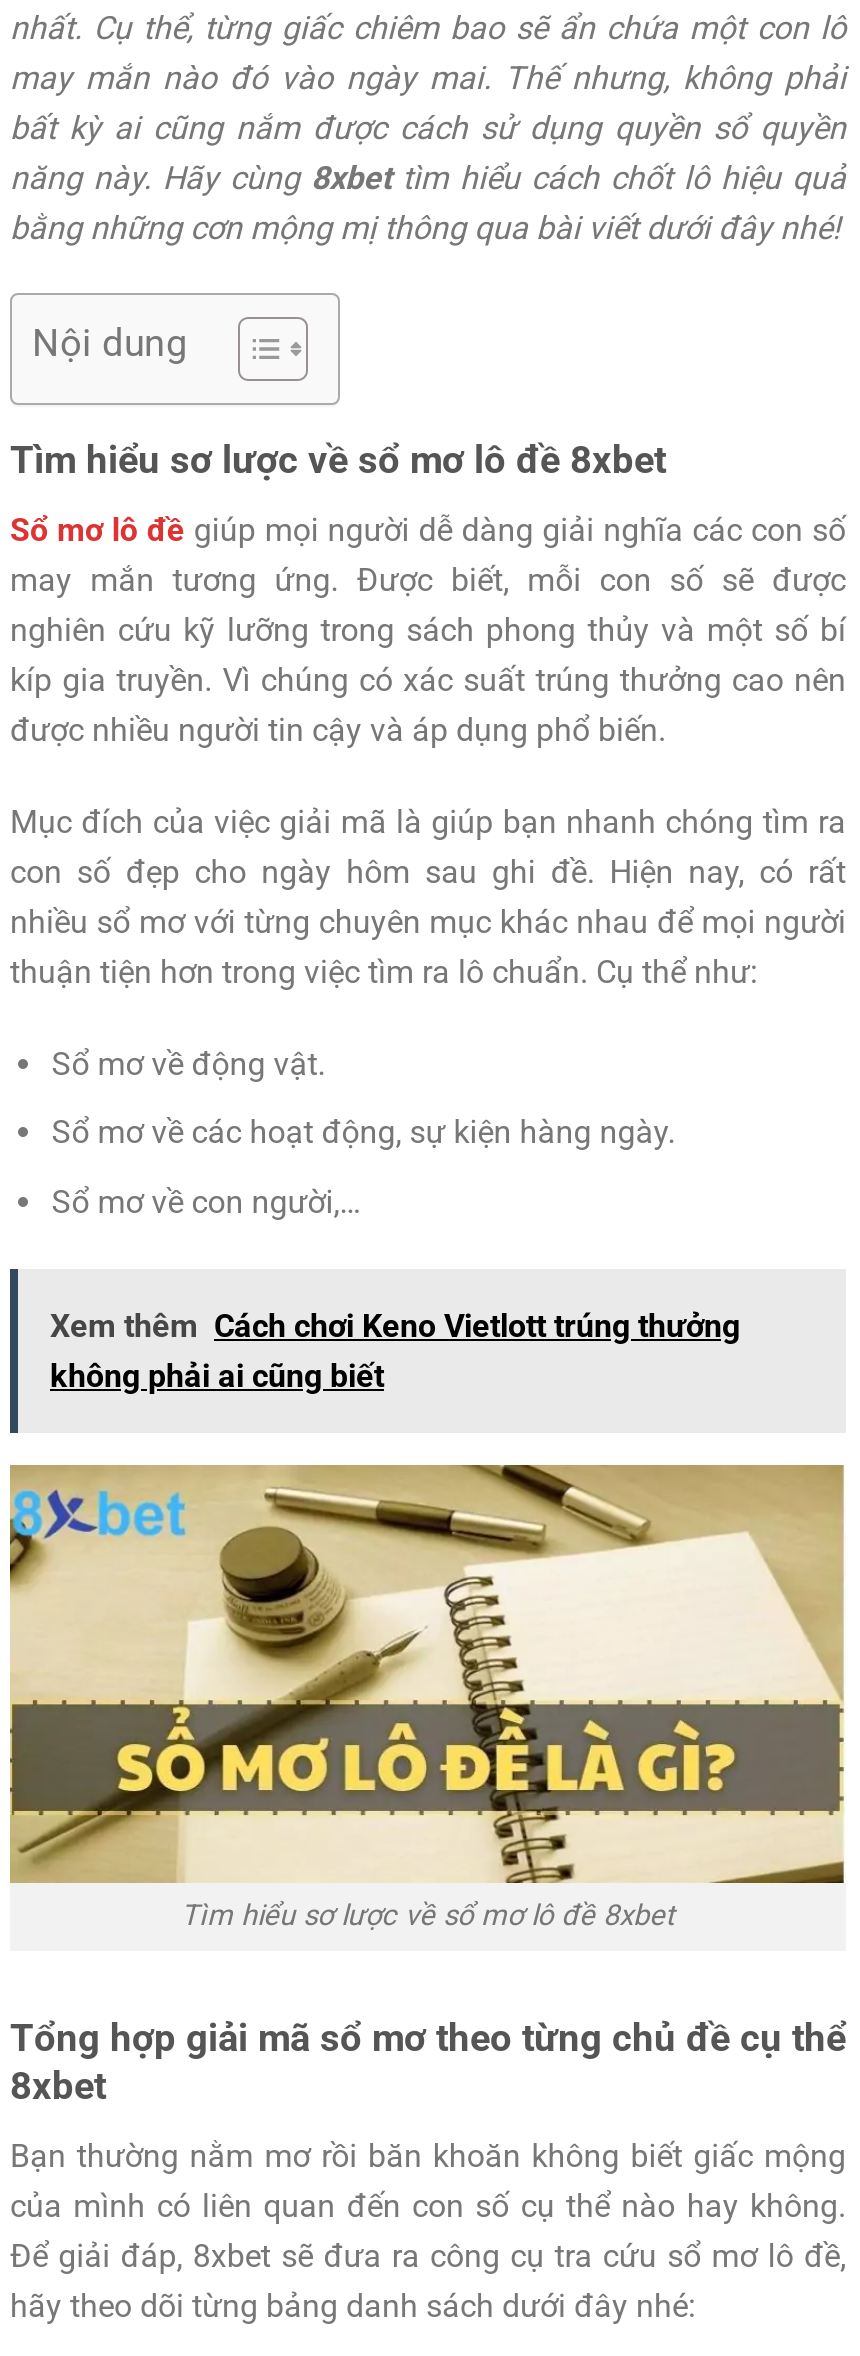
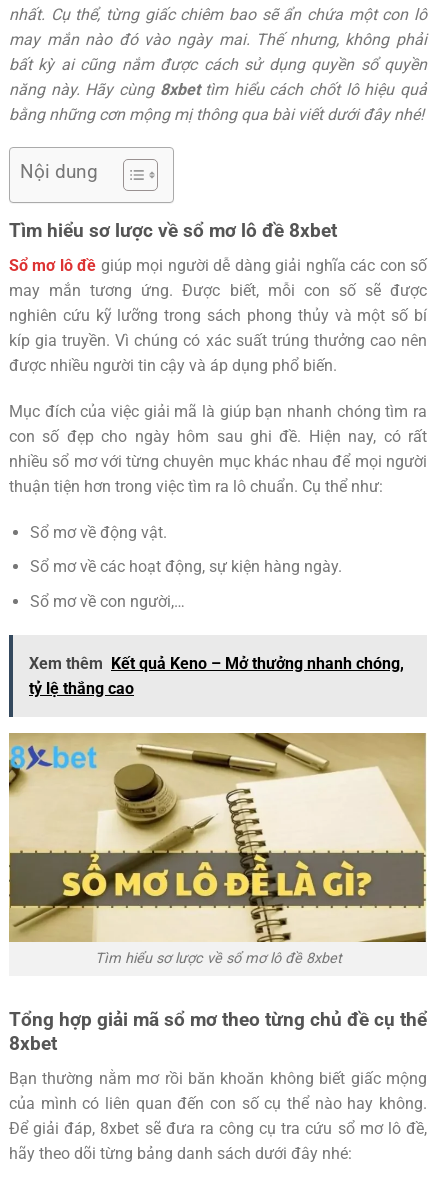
- Xem thêm Cách chơi Keno Vietlott trúng thưởng
- không phải ai cũng biết
+ Xem thêm Kết quả Keno – Mở thưởng nhanh chóng,
+ tỷ lệ thắng cao
